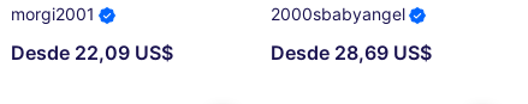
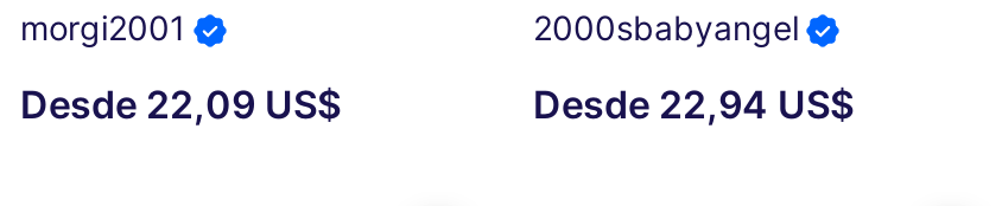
- Desde 28,69 US$
+ Desde 22,94 US$
